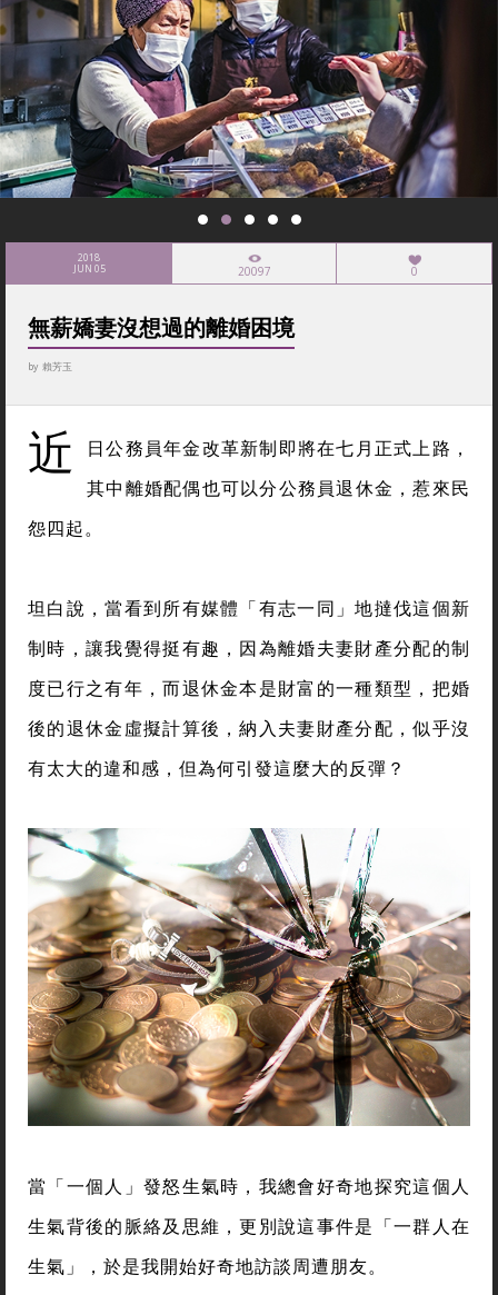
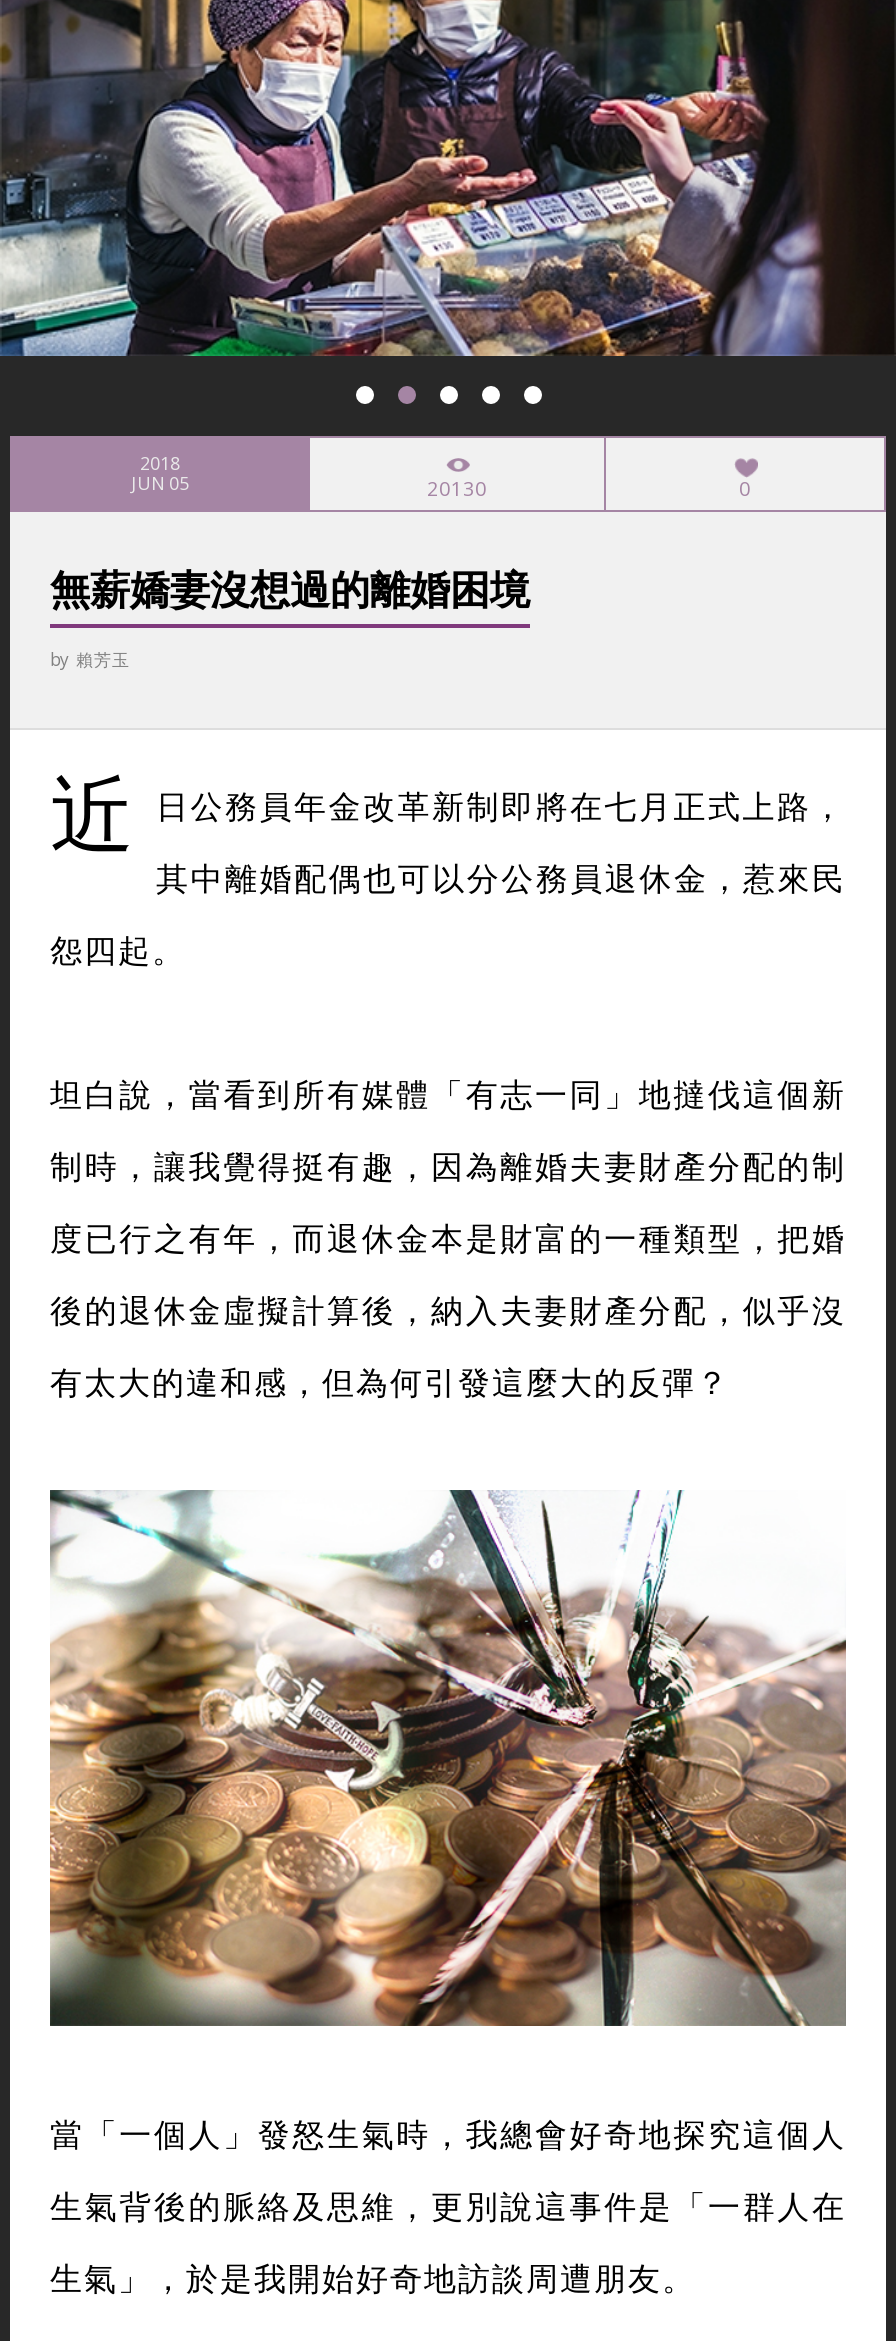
- 20097
+ 20130
